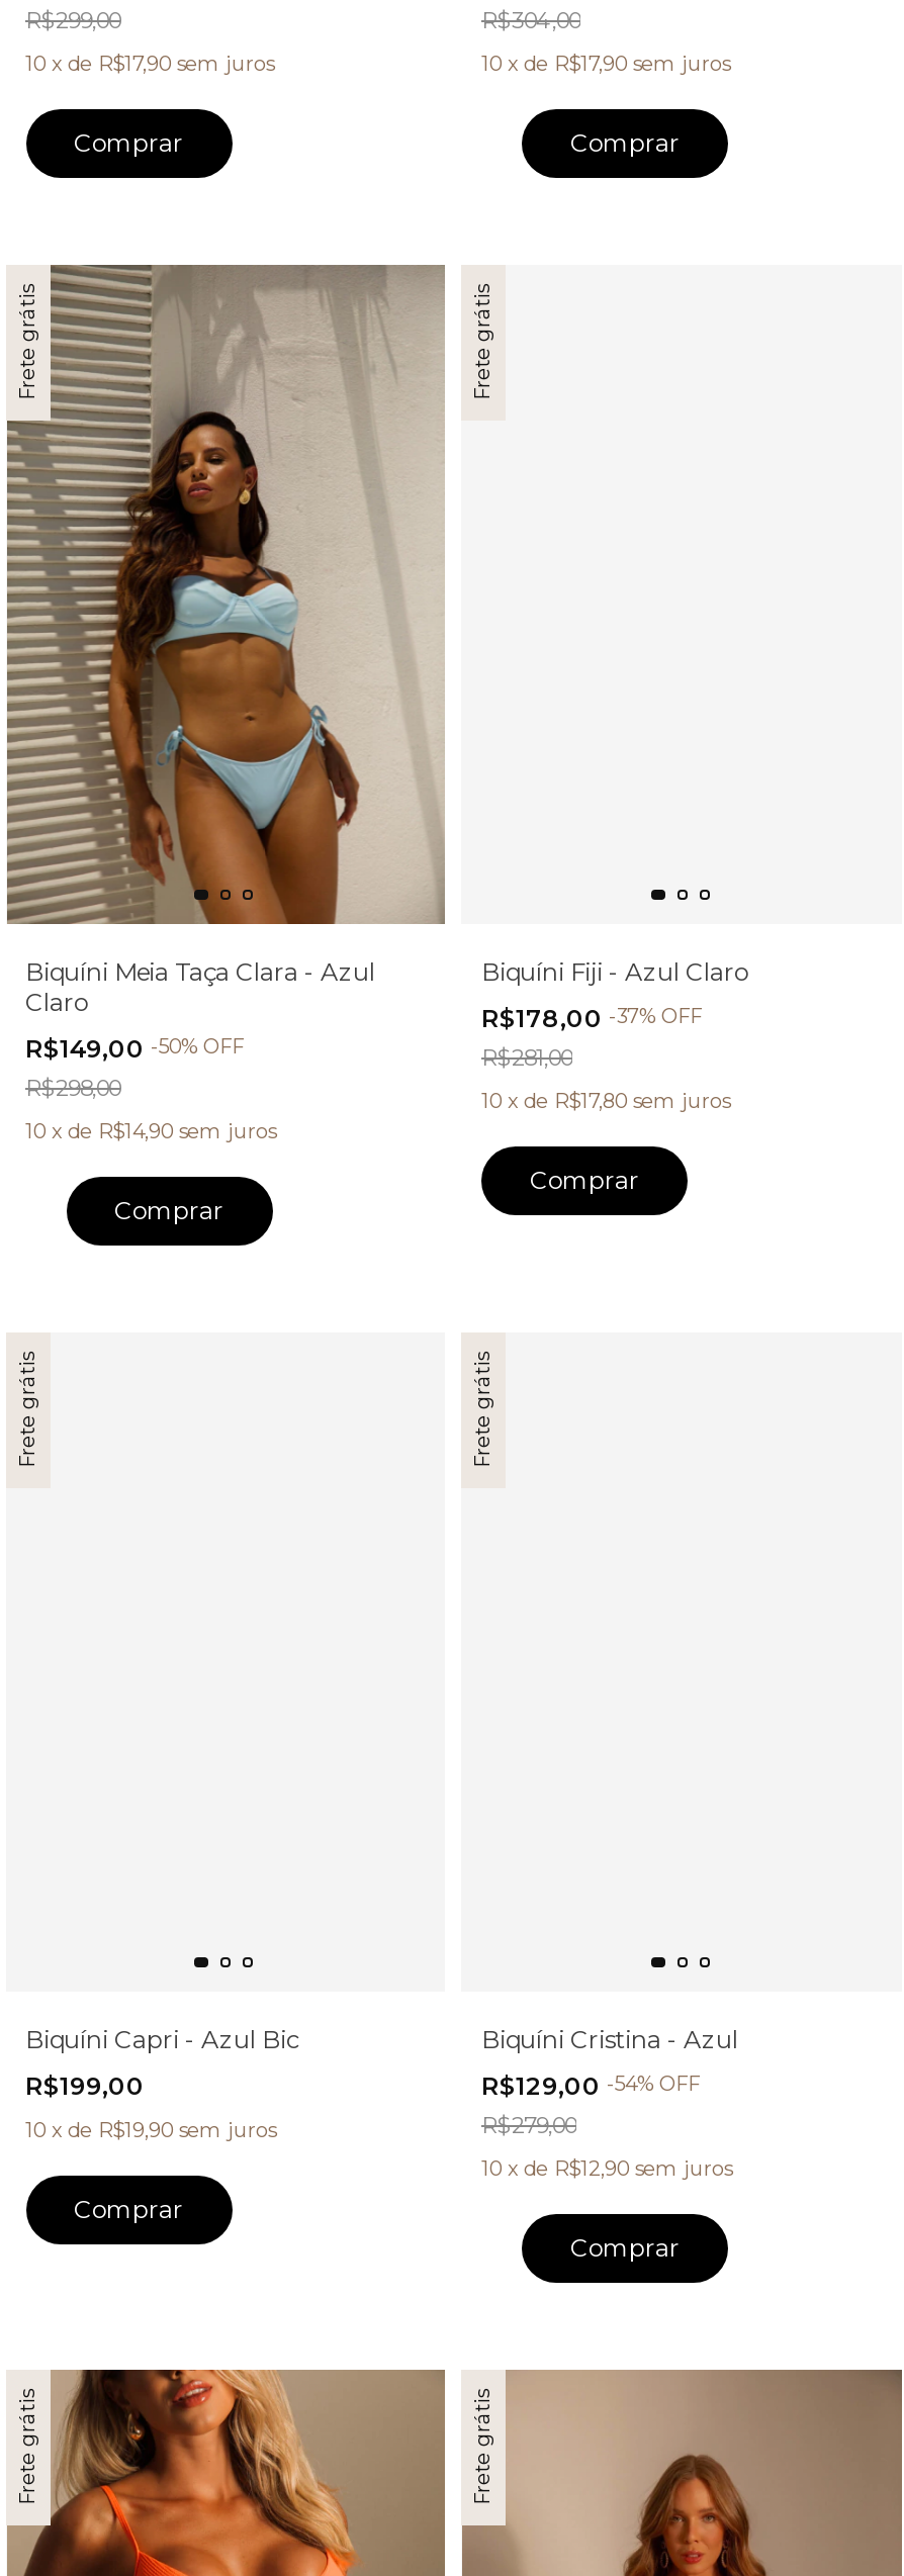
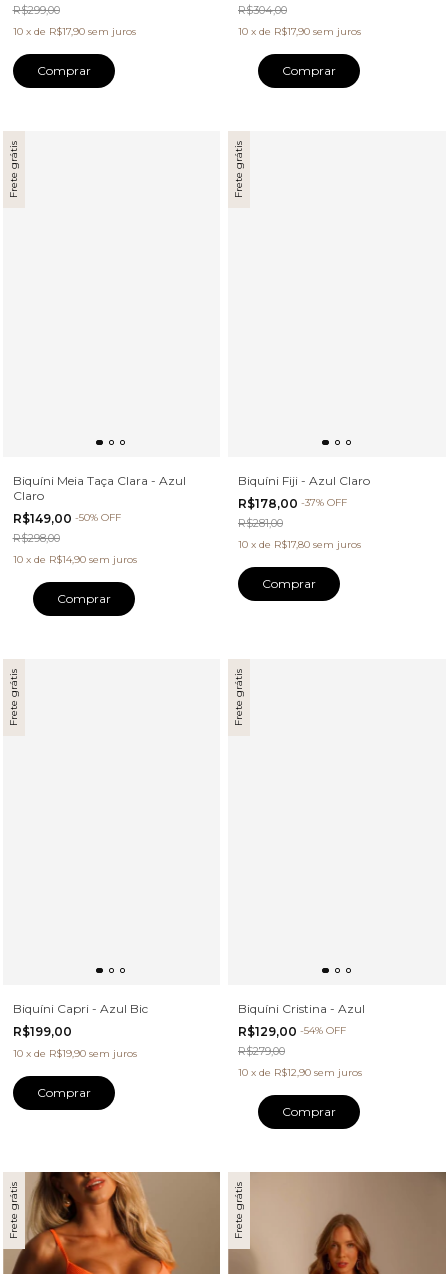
- [image]
